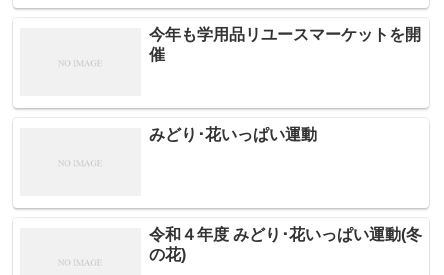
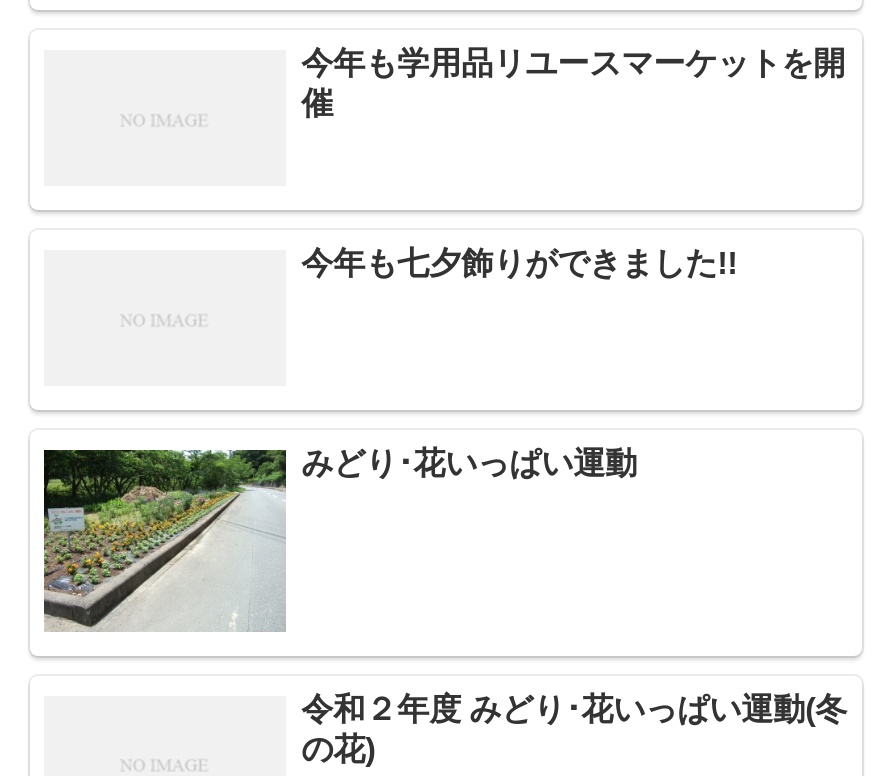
+ 今年も七夕飾りができました!!

+ [image]

- 令和４年度 みどり･花いっぱい運動(冬
+ 令和２年度 みどり･花いっぱい運動(冬
